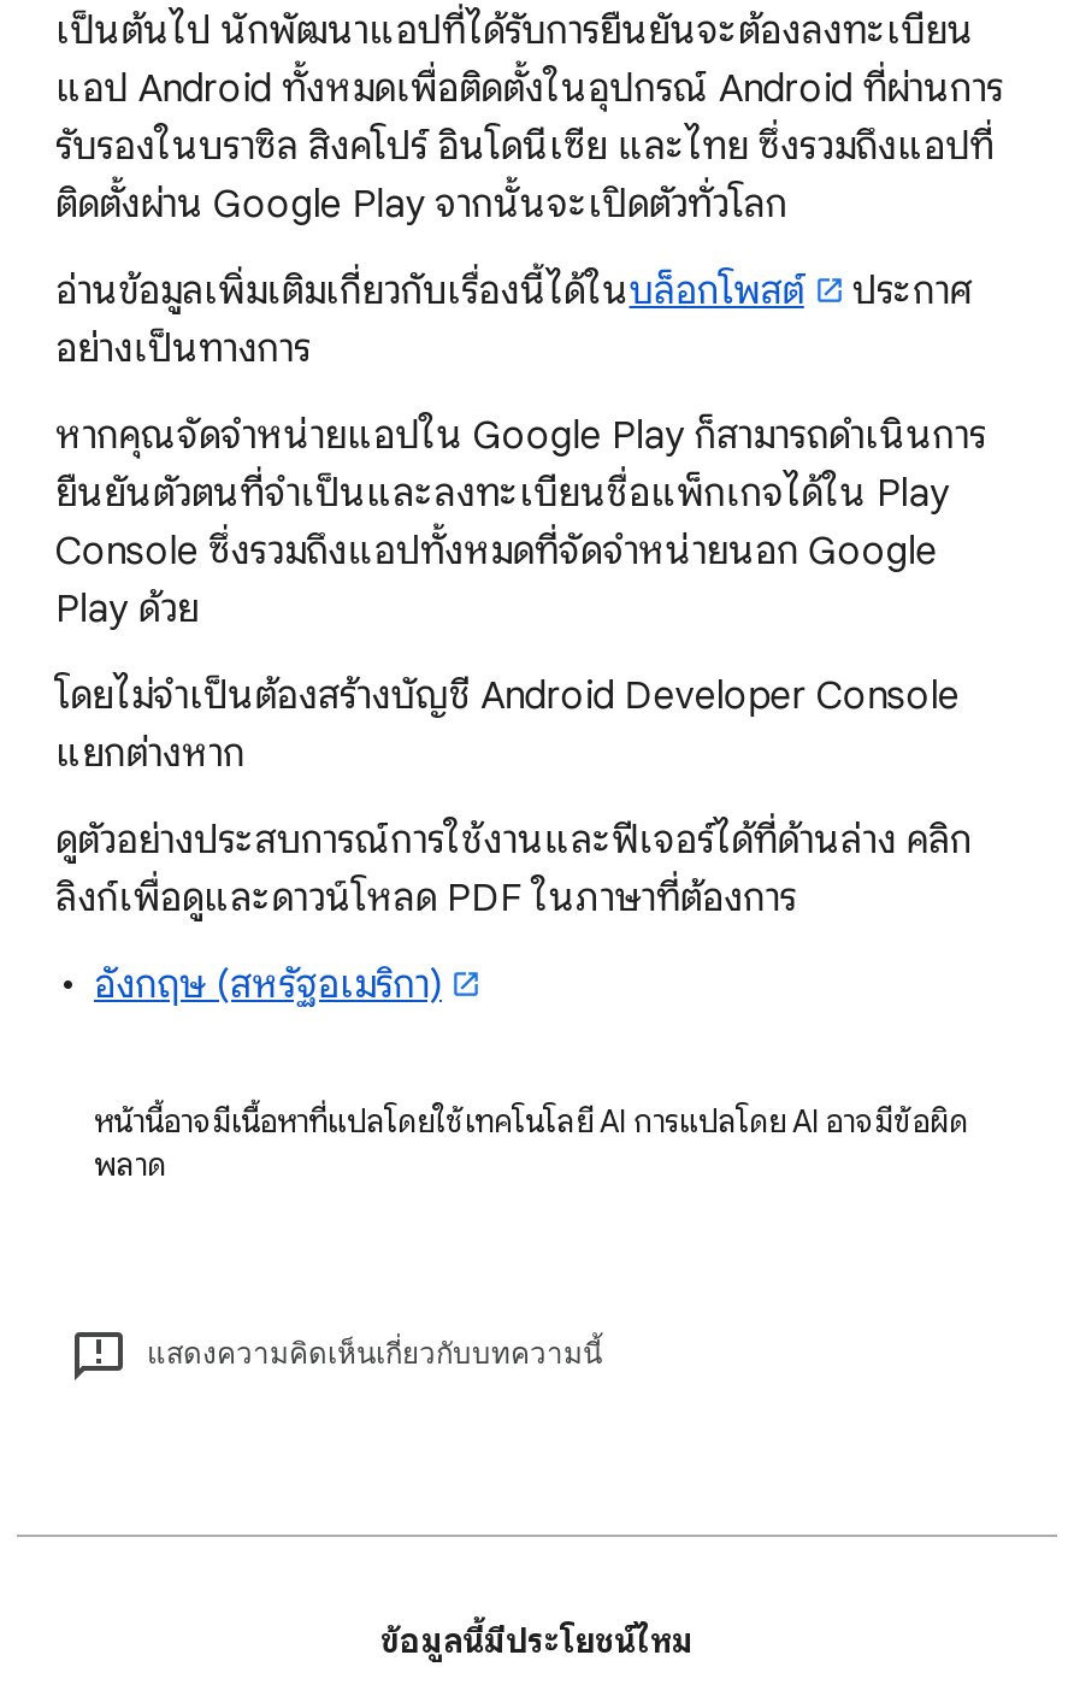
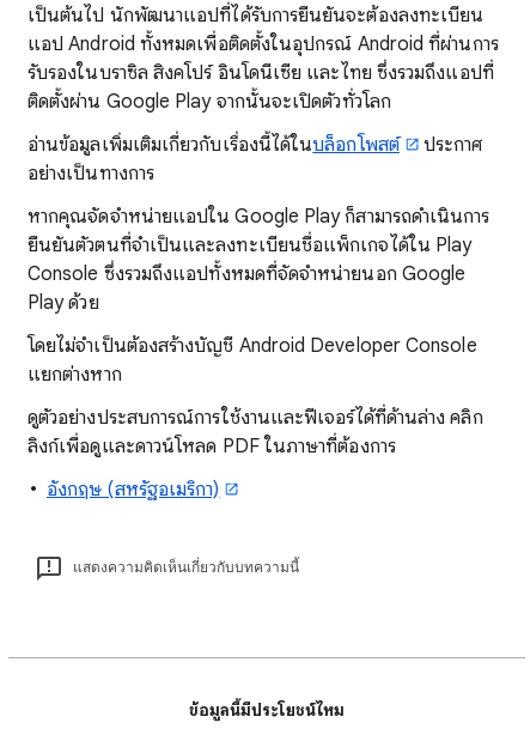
- หน้านี้อาจมีเนื้อหาที่แปลโดยใช้เทคโนโลยี AI การแปลโดย AI อาจมีข้อผิด
- พลาด
